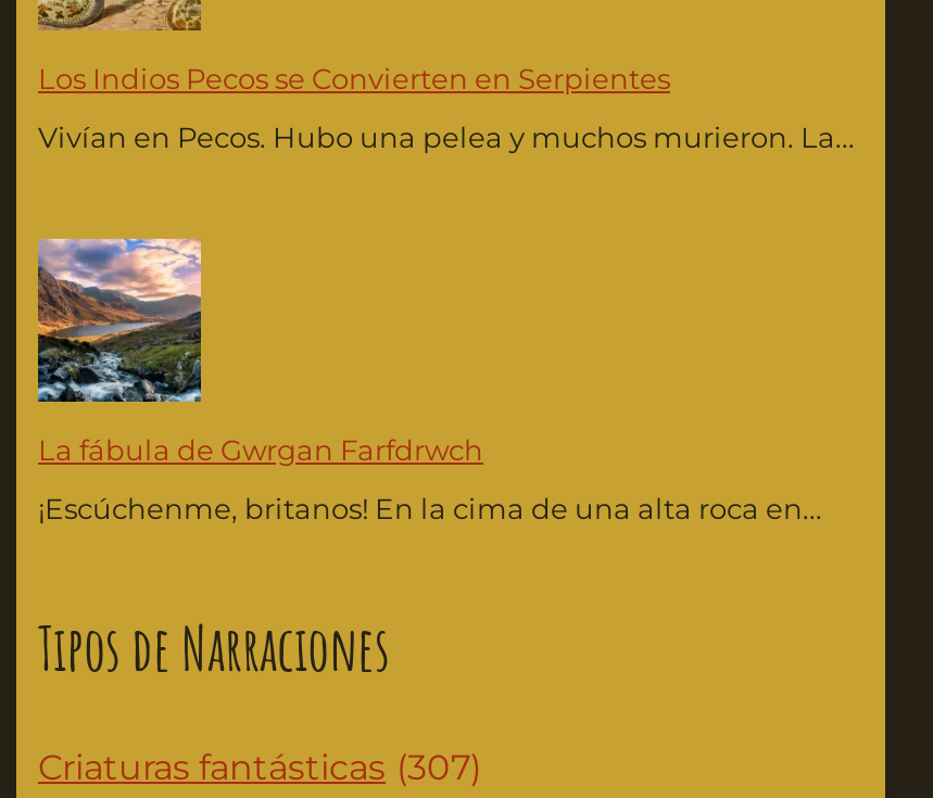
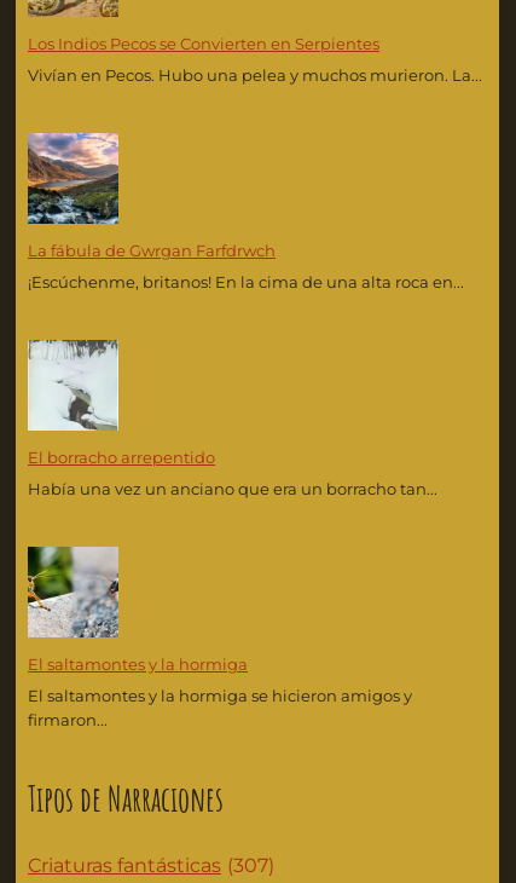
+ [image]
+ El saltamontes y la hormiga
+ El saltamontes y la hormiga se hicieron amigos y
+ firmaron...

+ [image]
+ El borracho arrepentido
+ Había una vez un anciano que era un borracho tan...
